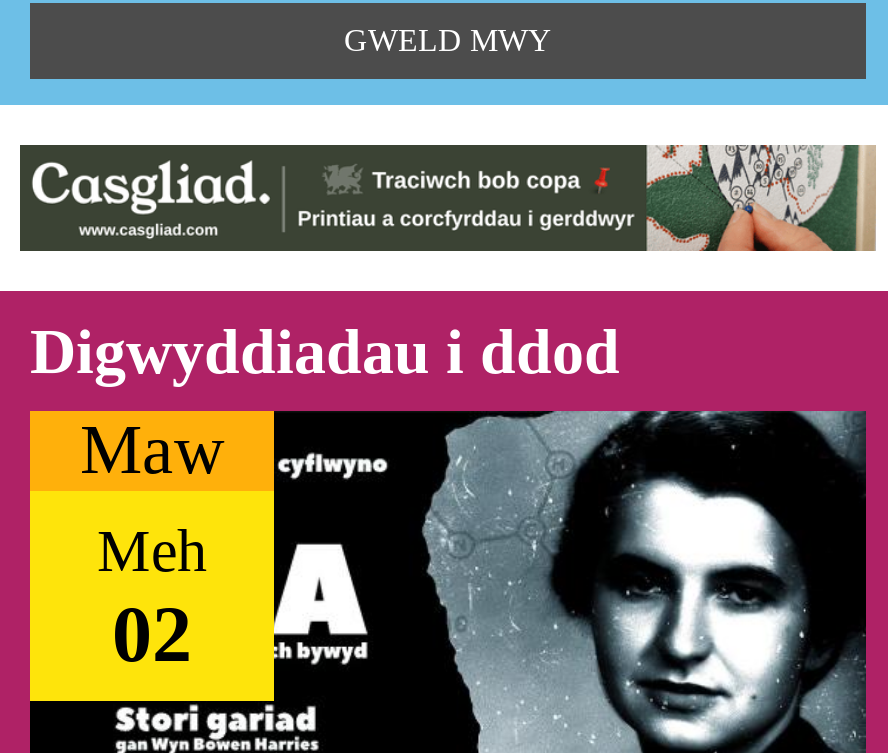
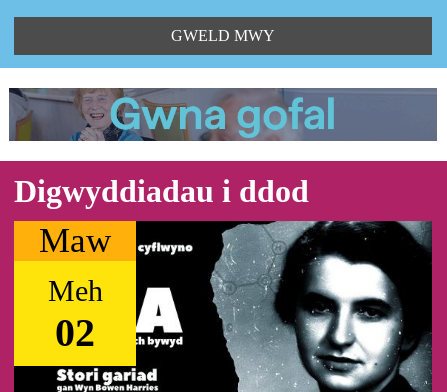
- [image]
+ [image]
